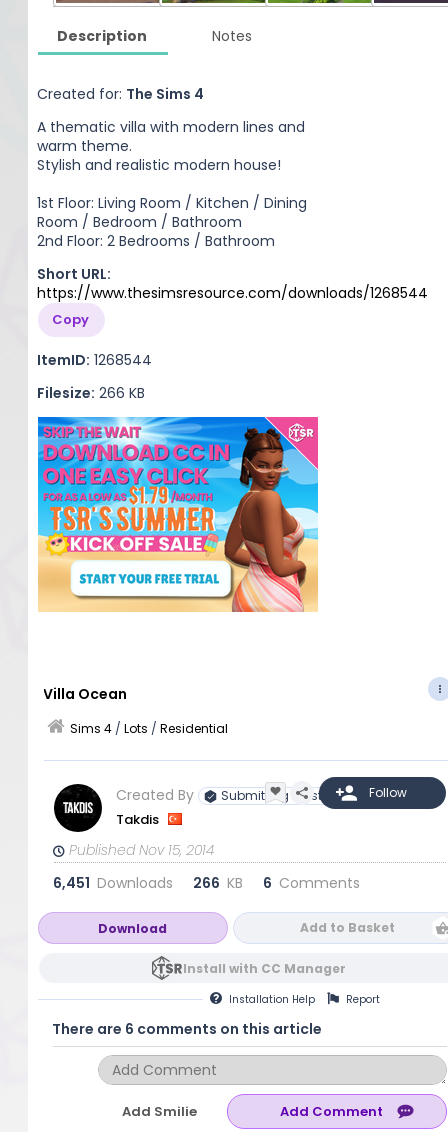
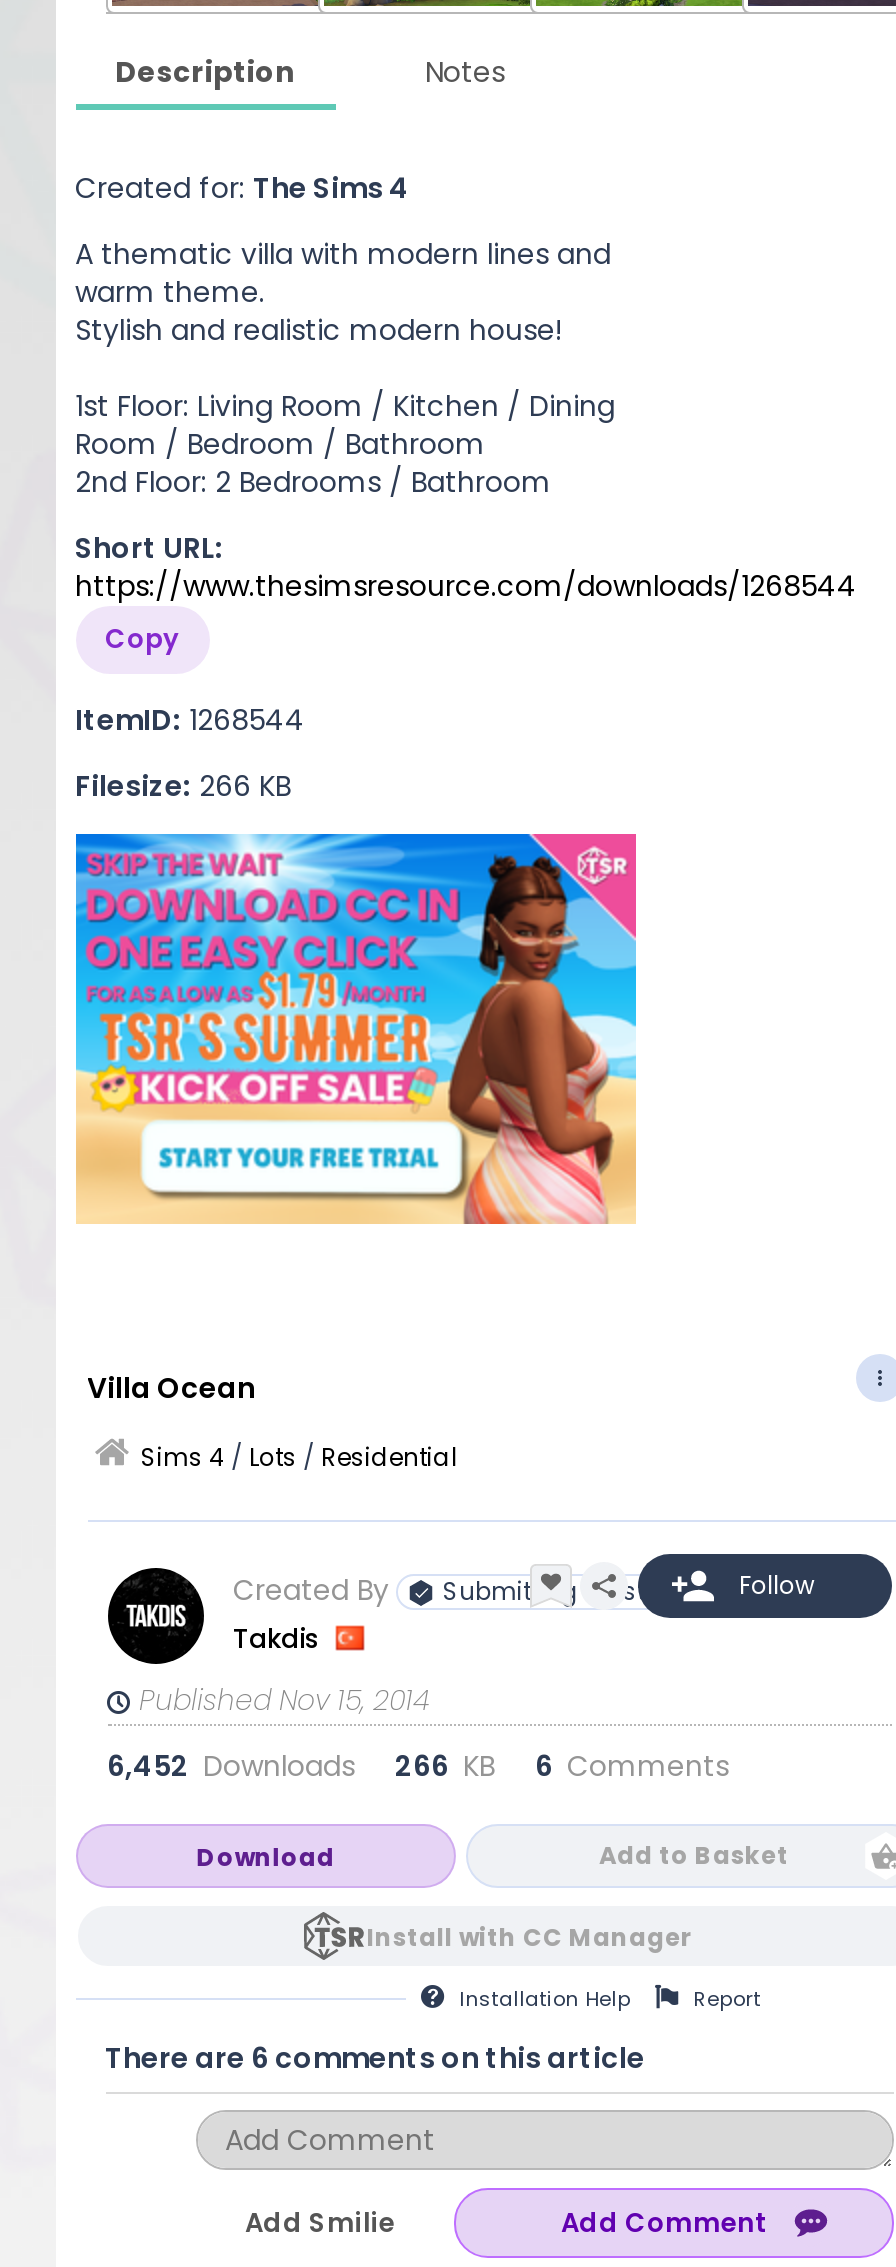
- 6,451 Downloads 266 KB 6 Comments
+ 6,452 Downloads 266 KB 6 Comments
